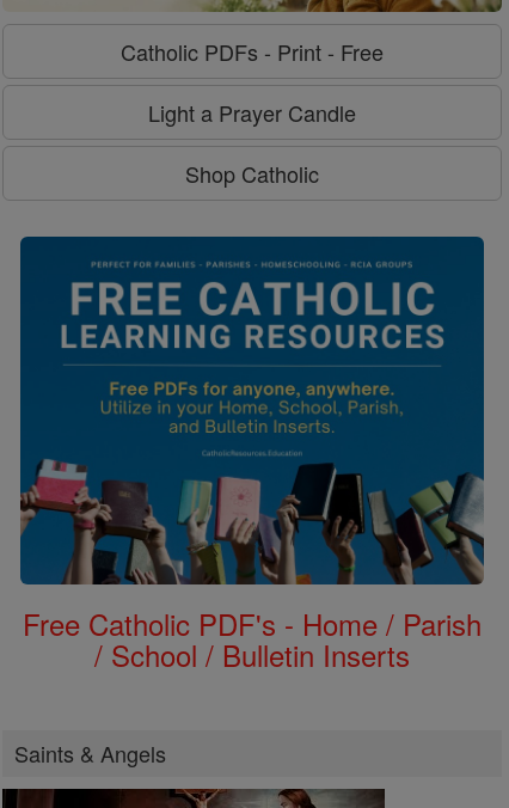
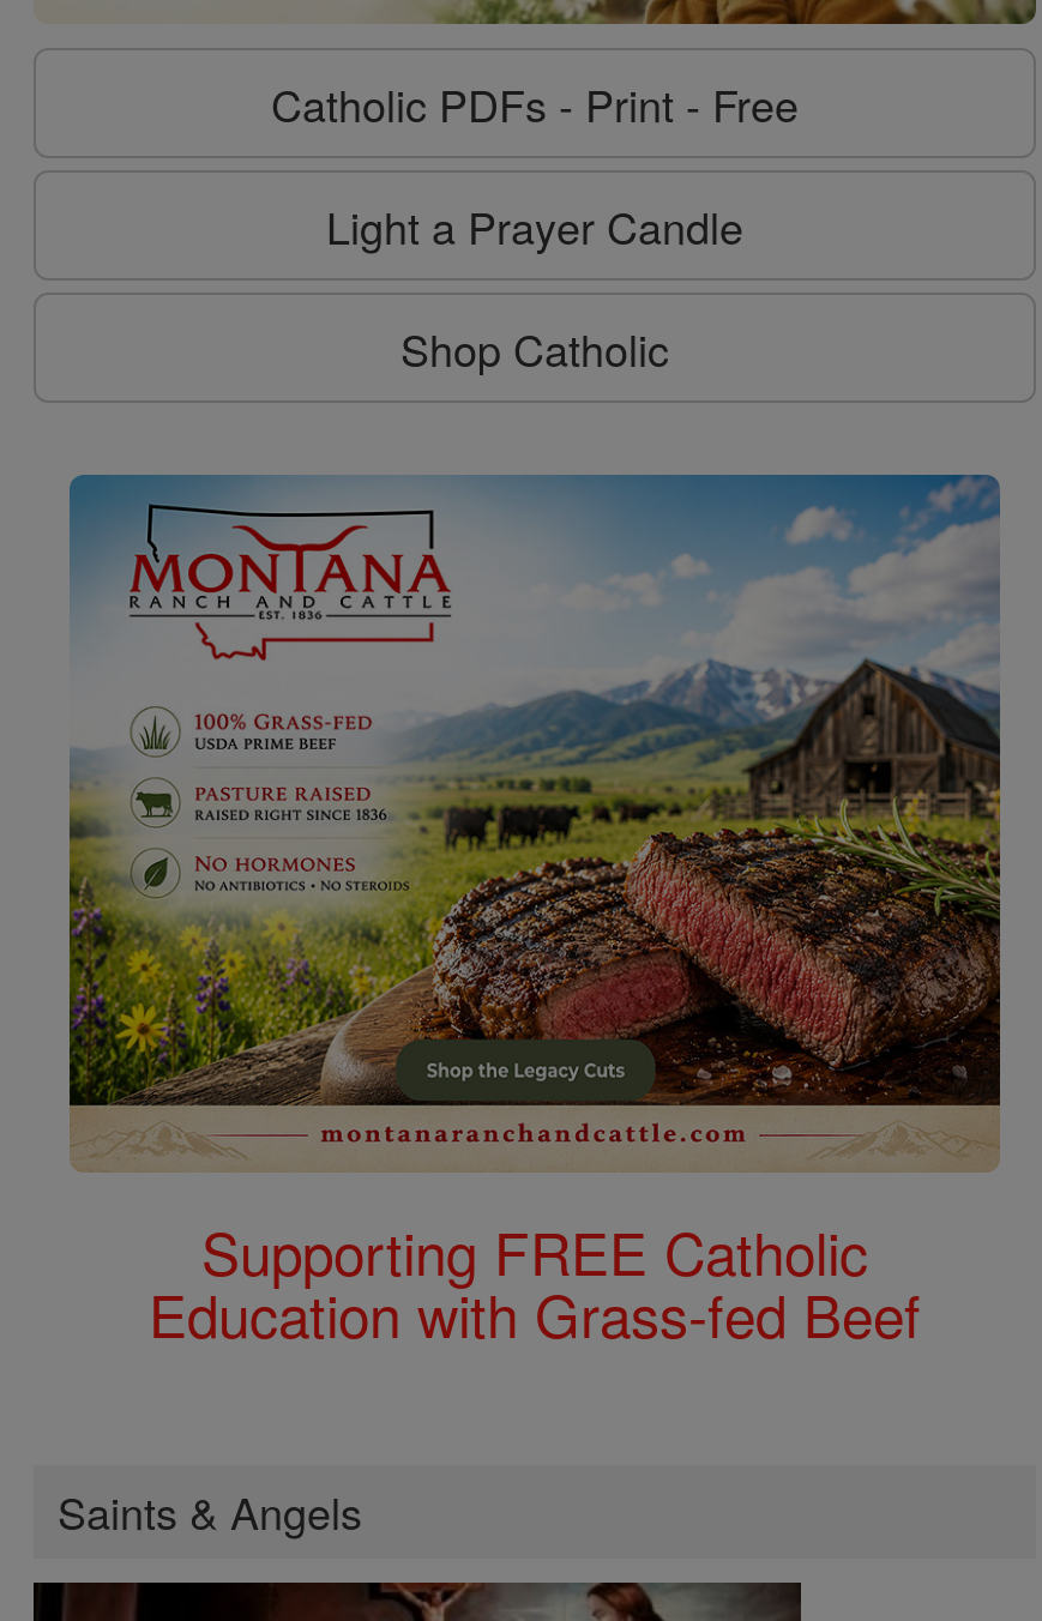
- [image]
- Free Catholic PDF's - Home / Parish
- / School / Bulletin Inserts
+ [image]
+ Supporting FREE Catholic
+ Education with Grass-fed Beef
